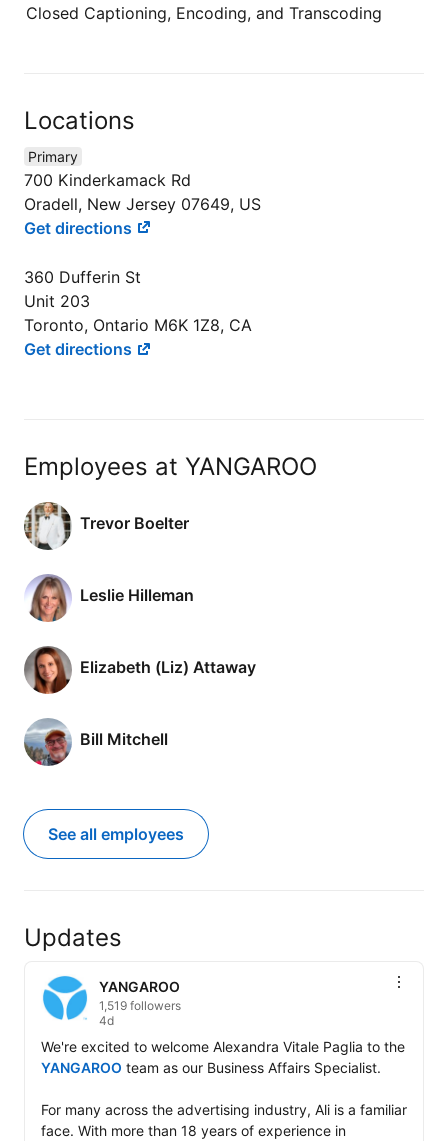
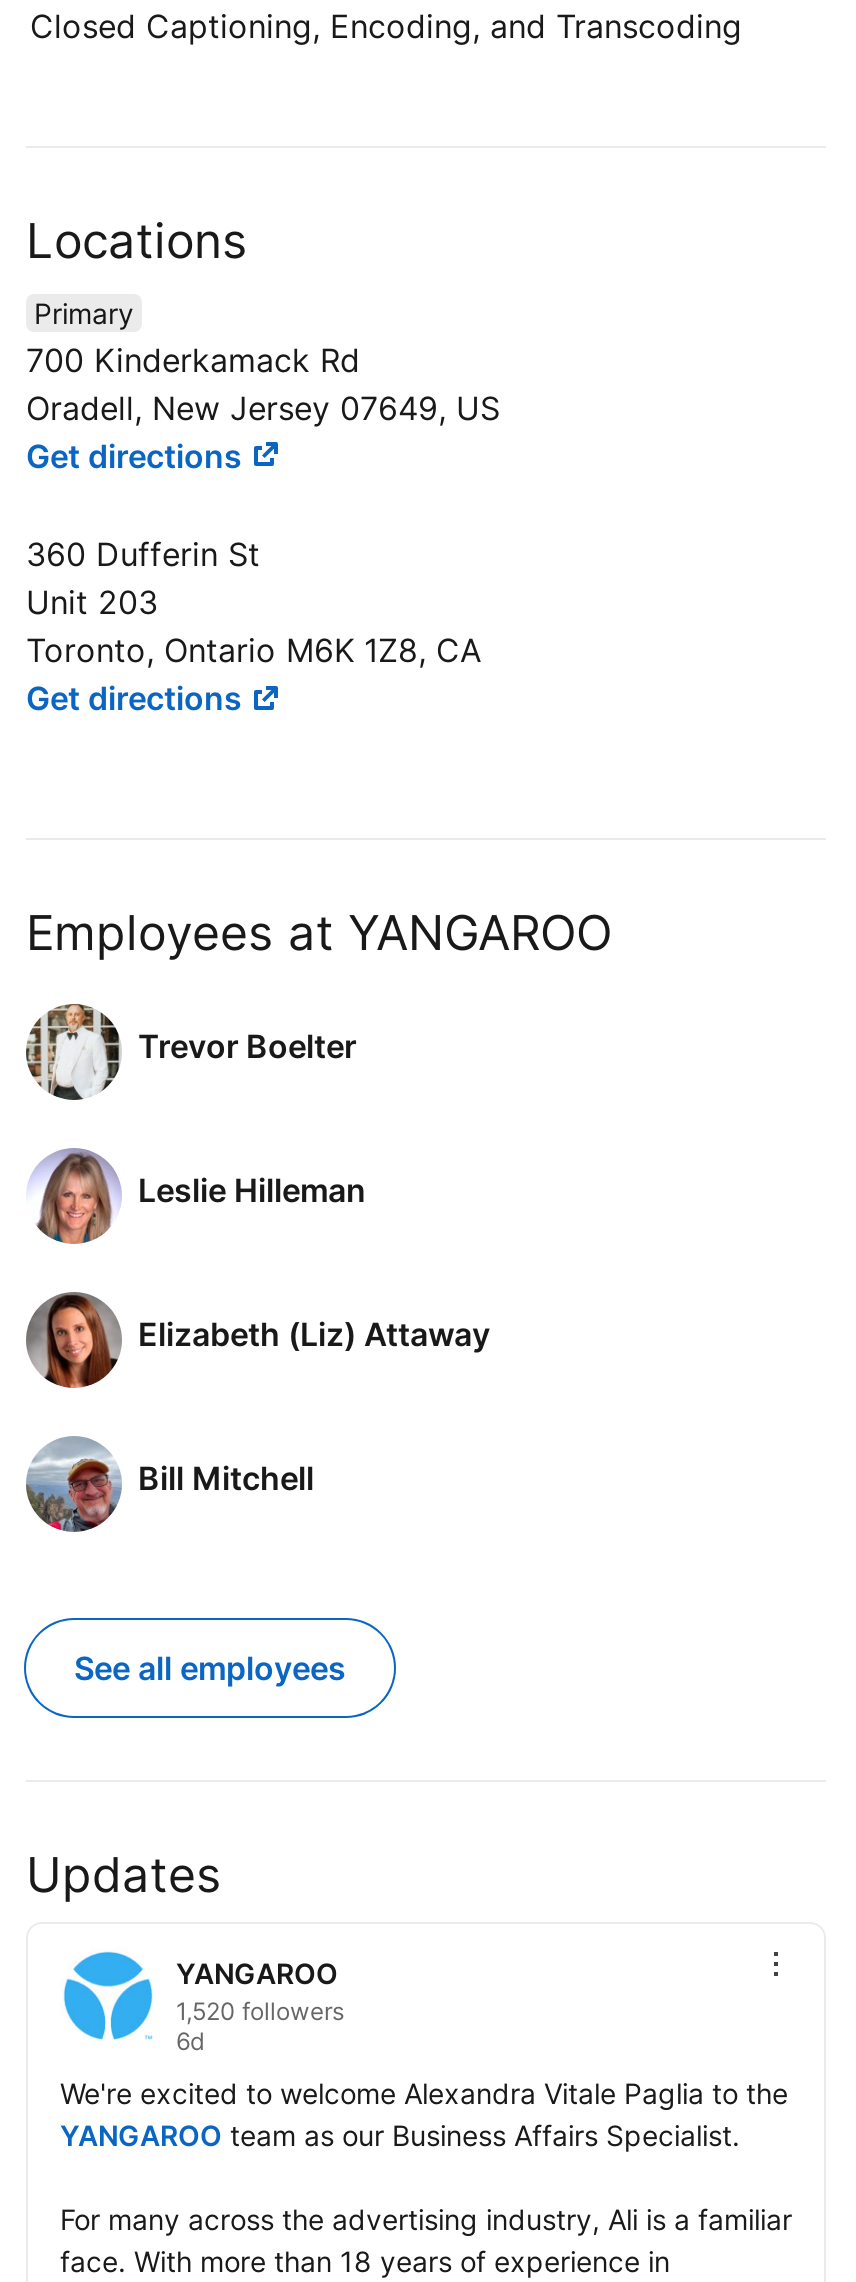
- 1,519 followers
- 4d
+ 1,520 followers
+ 6d
